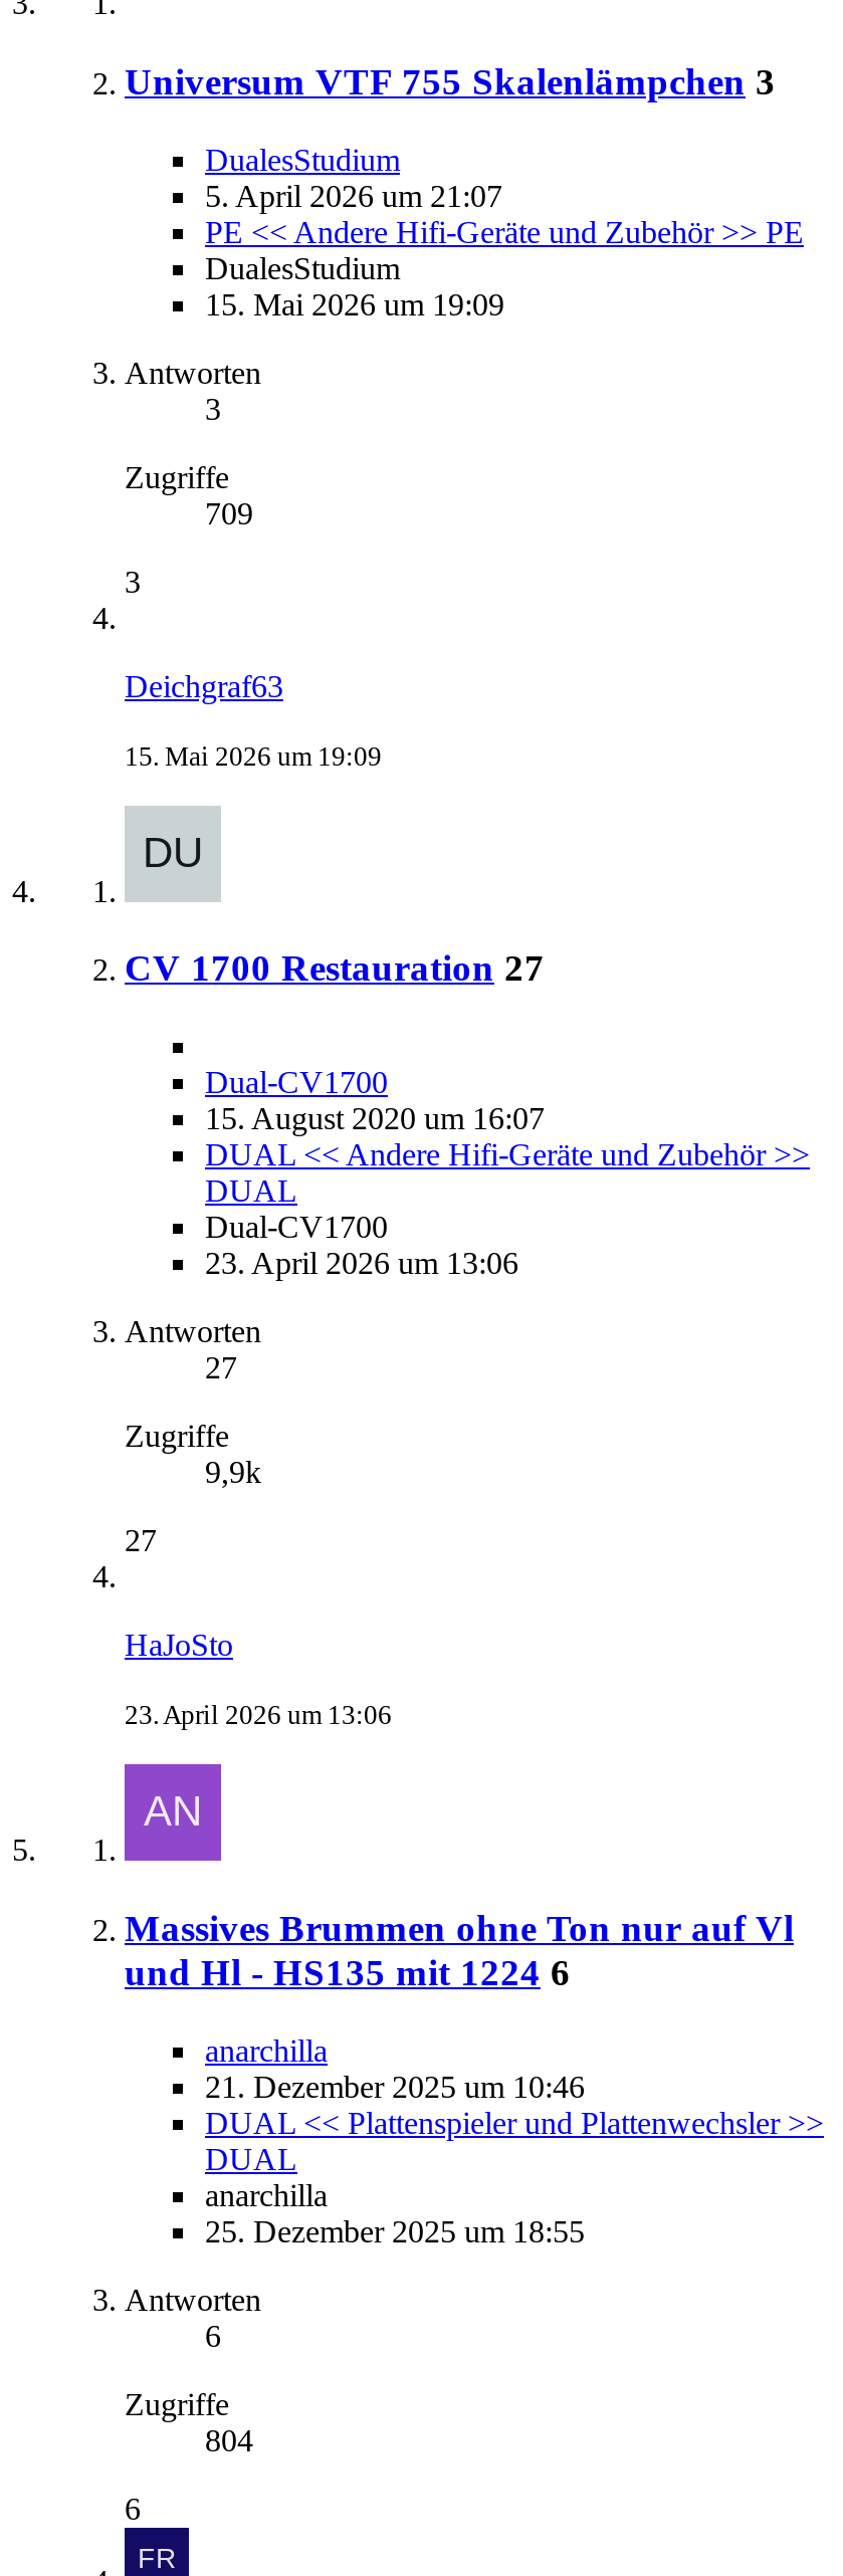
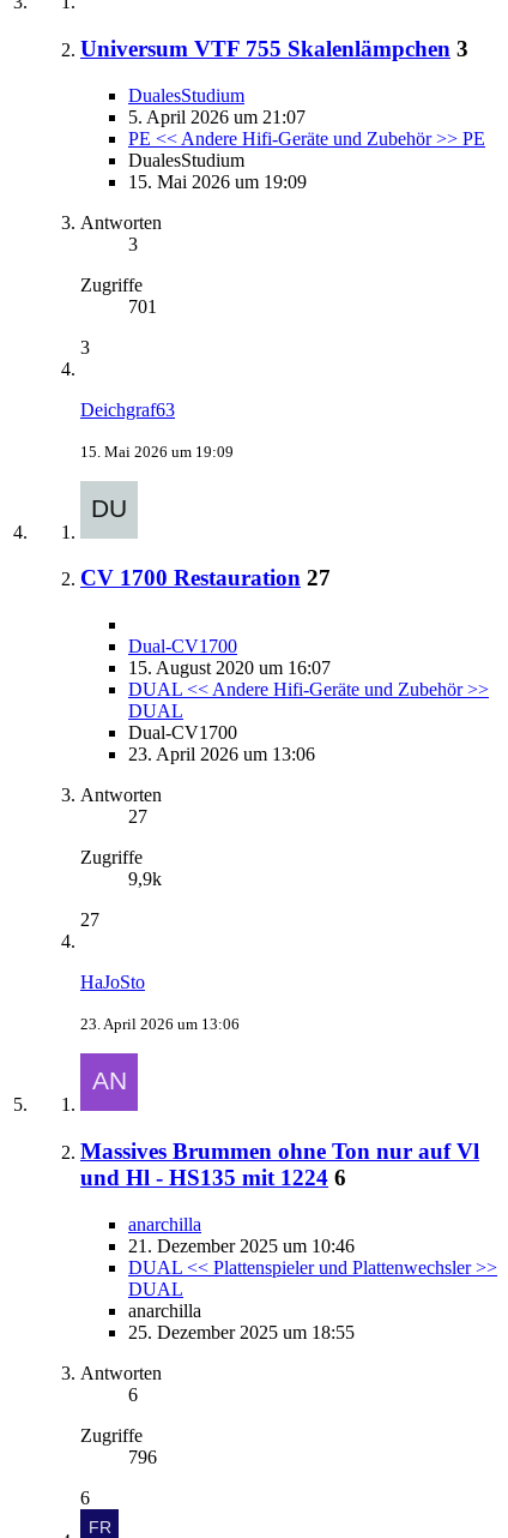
- 709
+ 701

- 804
+ 796
